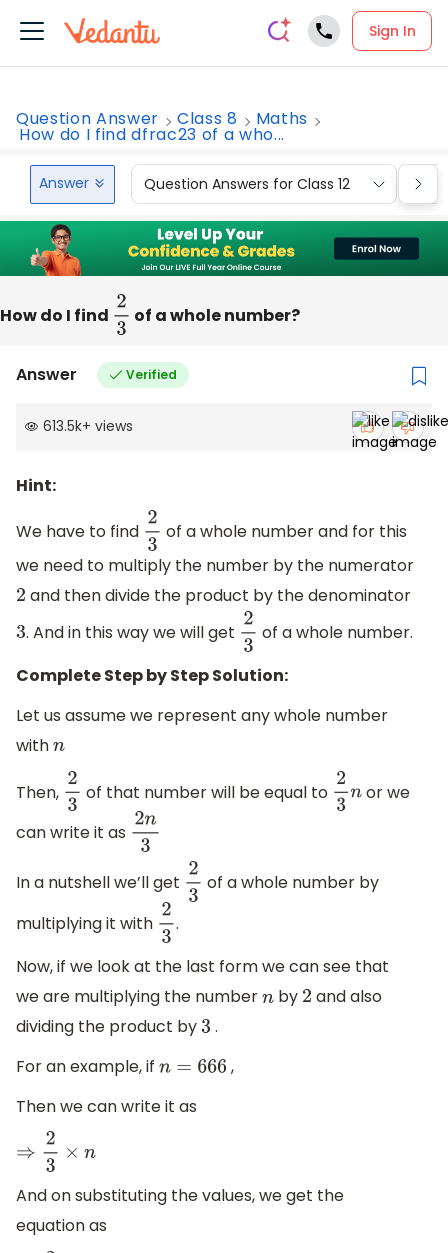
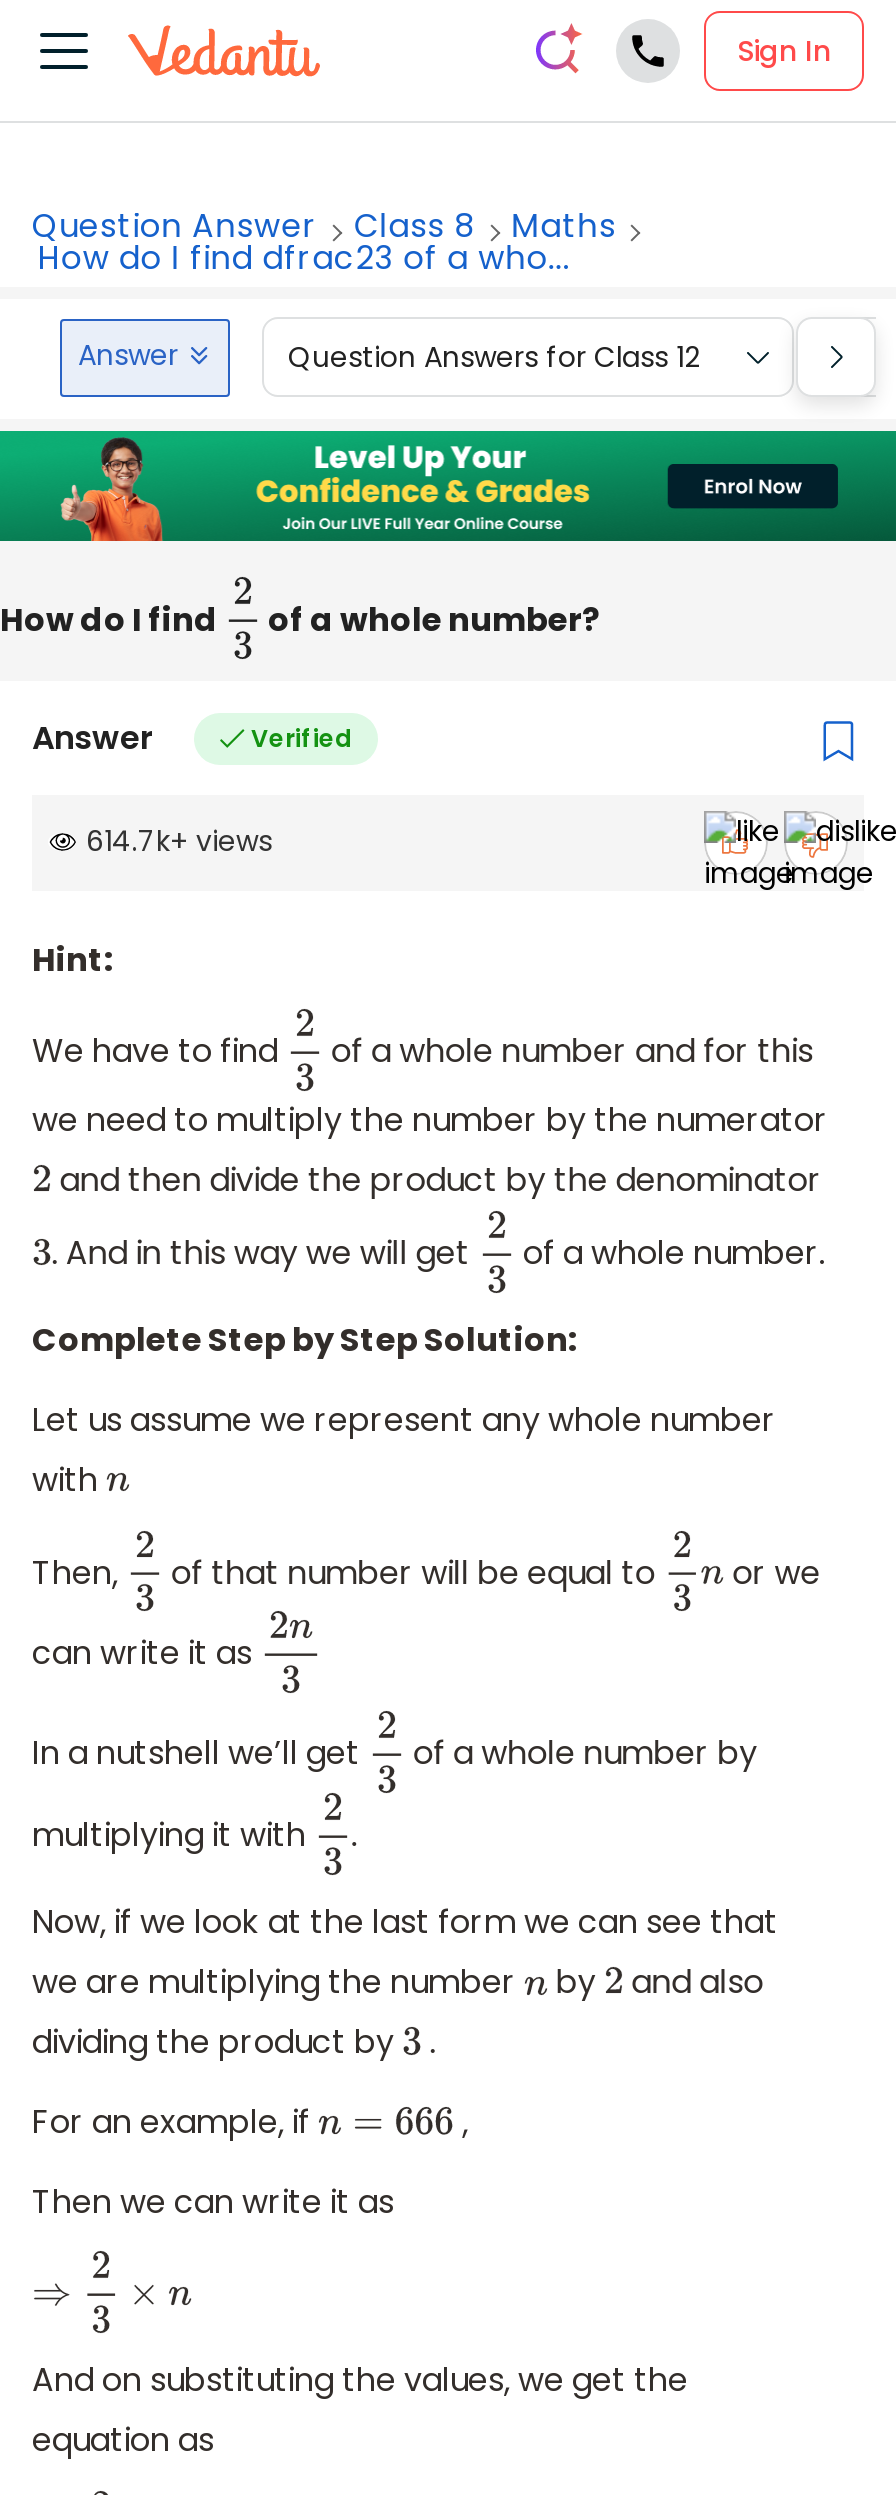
- 613.5k+ views
+ 614.7k+ views
